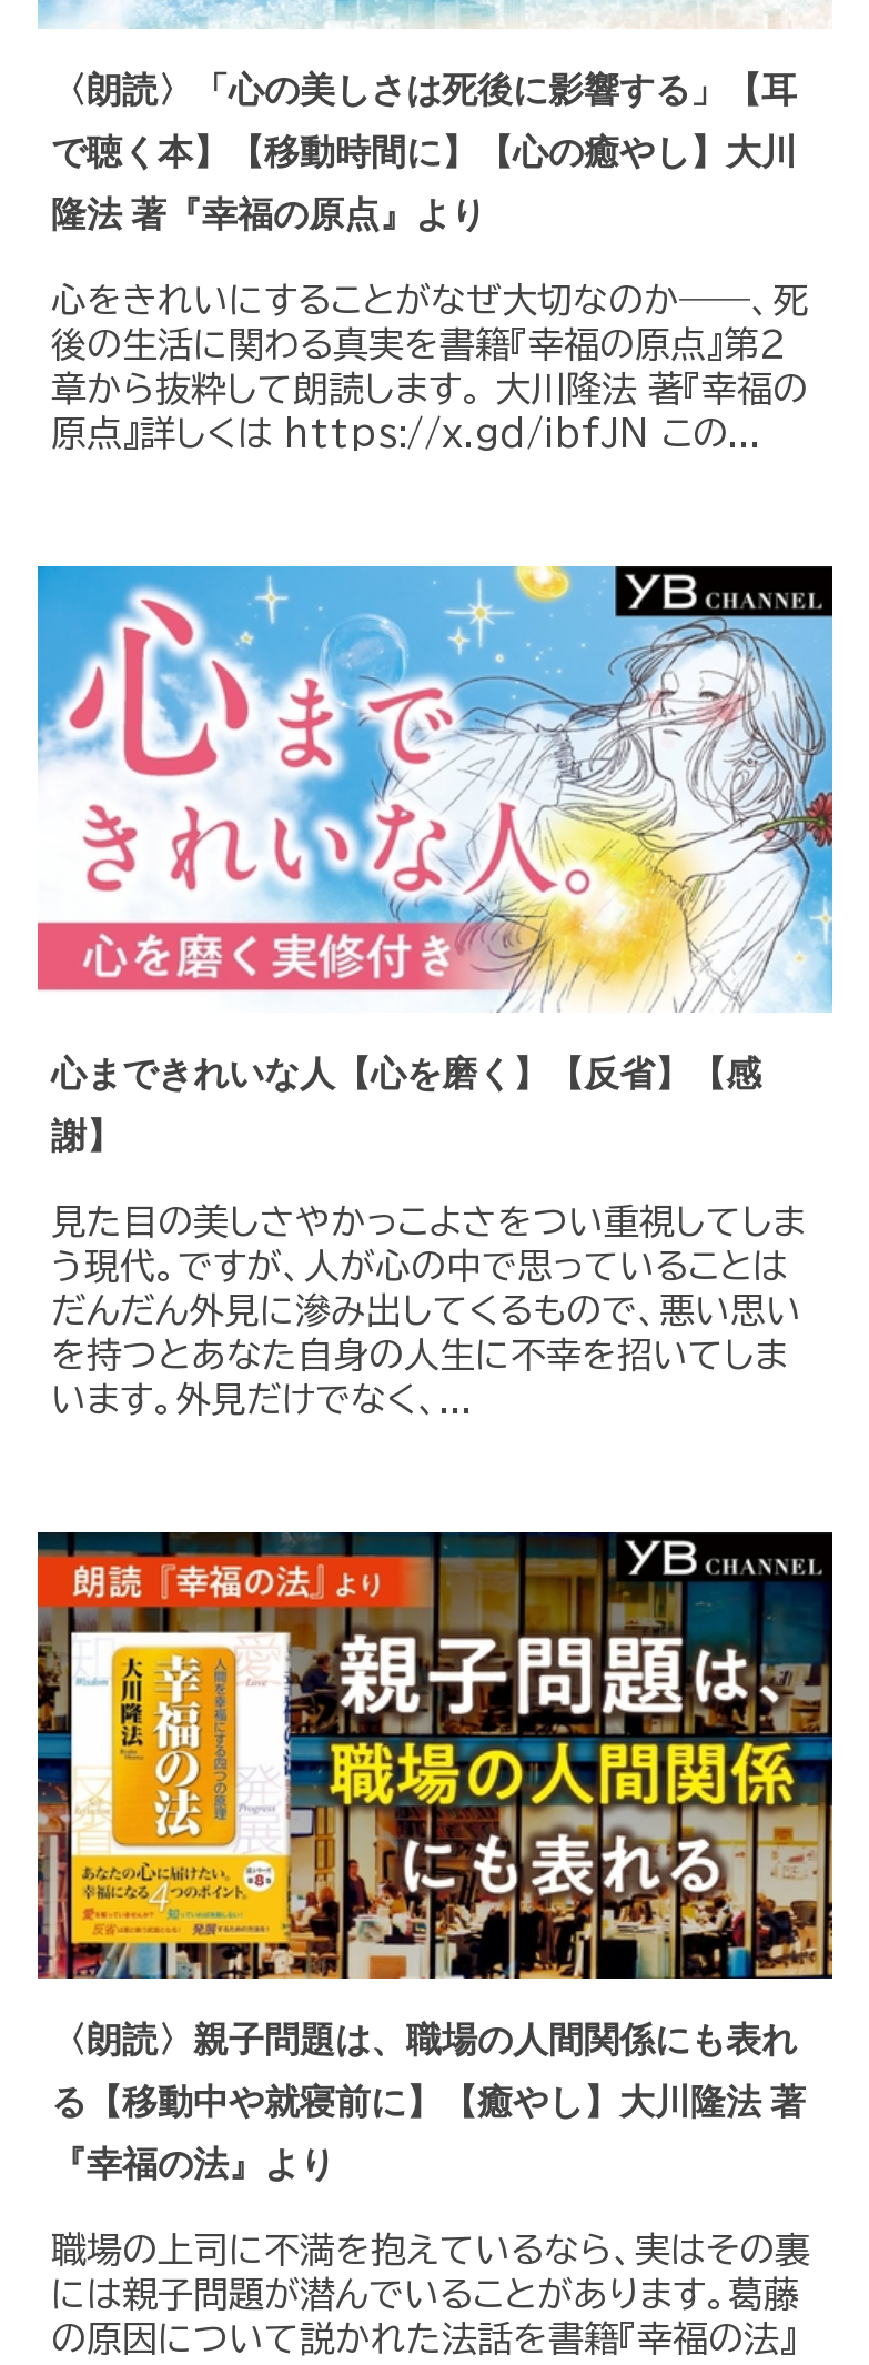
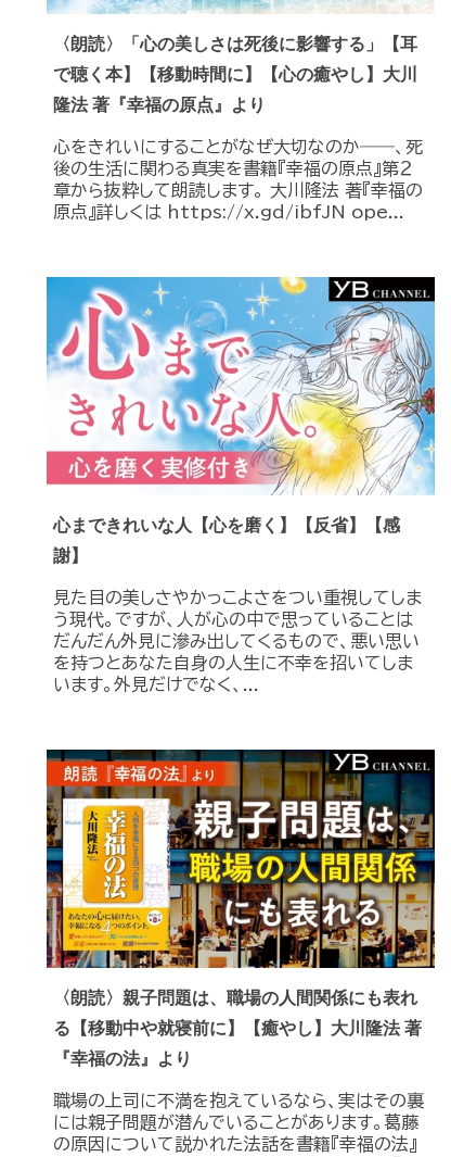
- 原点』詳しくは https://x.gd/ibfJN この...
+ 原点』詳しくは https://x.gd/ibfJN ope...
